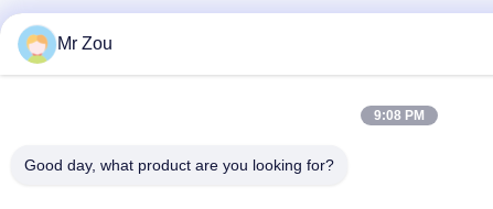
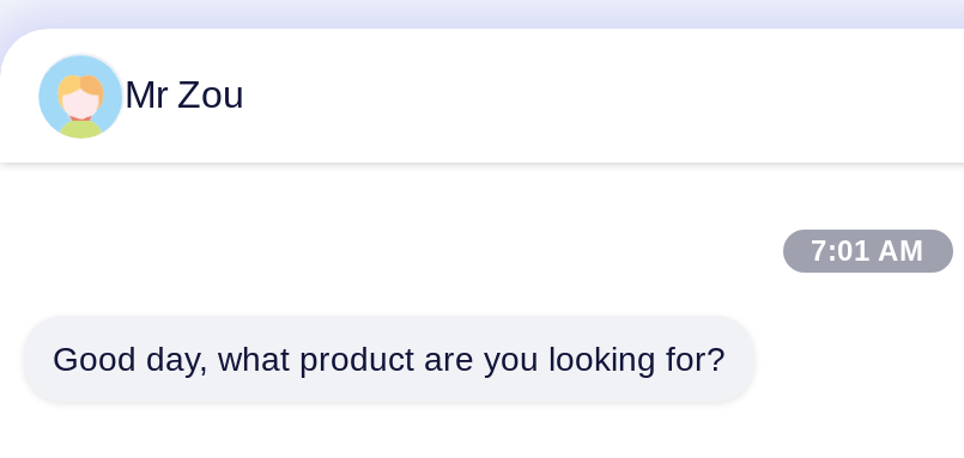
- 9:08 PM
+ 7:01 AM
